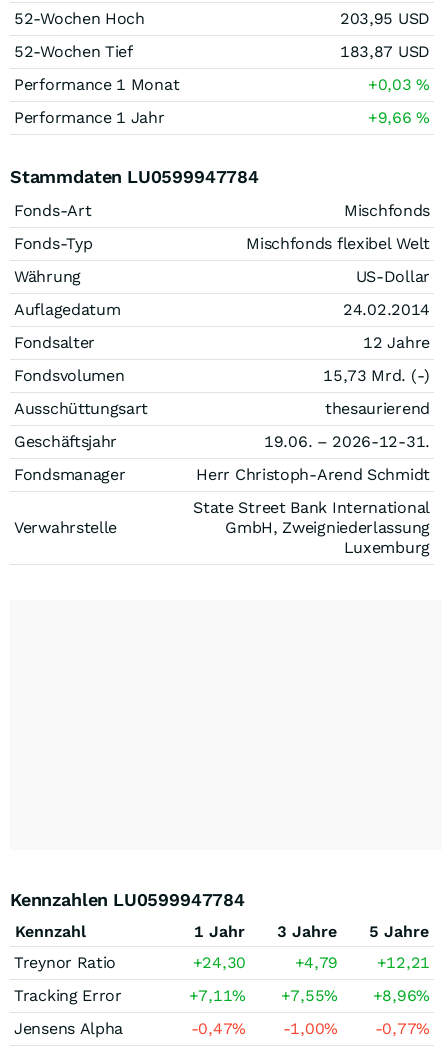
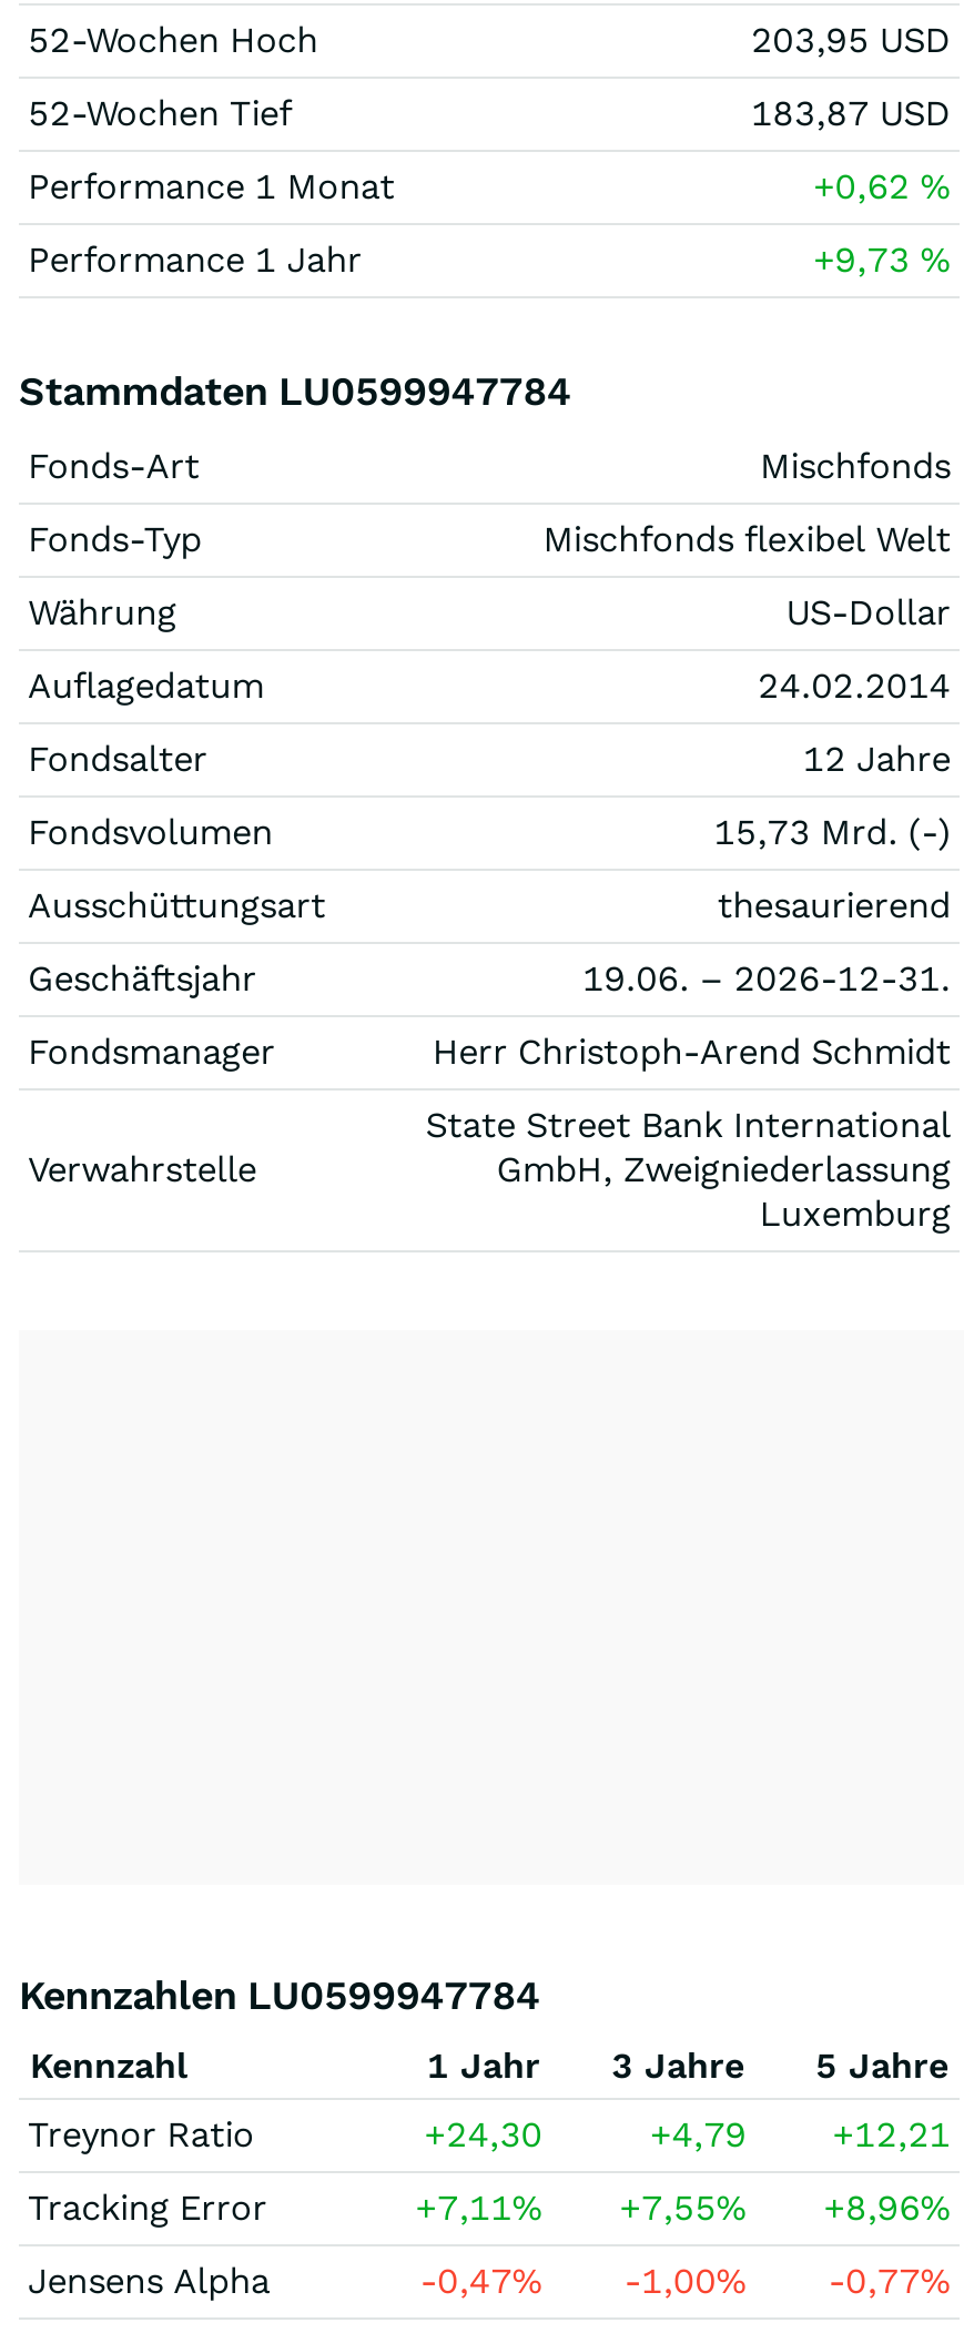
- +0,03%
+ +0,62%

- +9,66%
+ +9,73%
